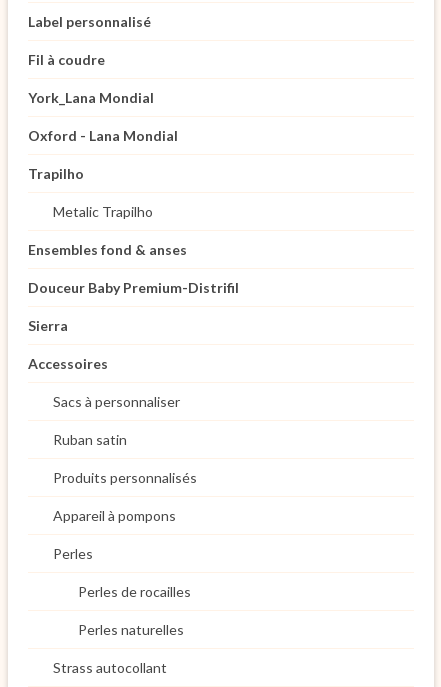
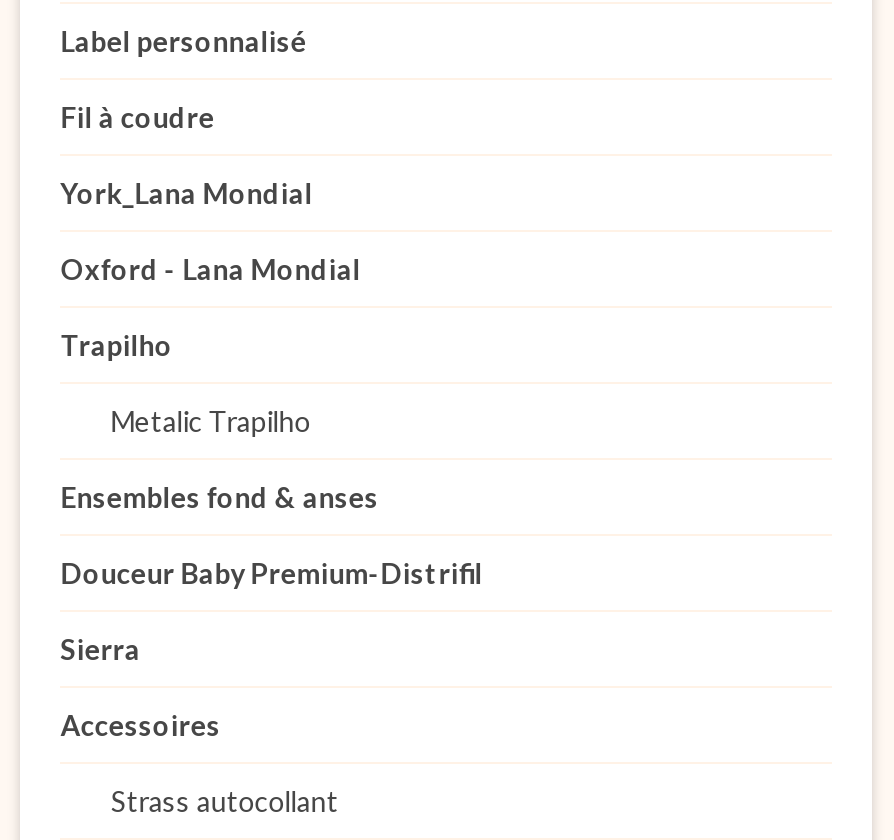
- Sacs à personnaliser
- Ruban satin
- Produits personnalisés
- Appareil à pompons
- Perles
- Perles de rocailles
- Perles naturelles
